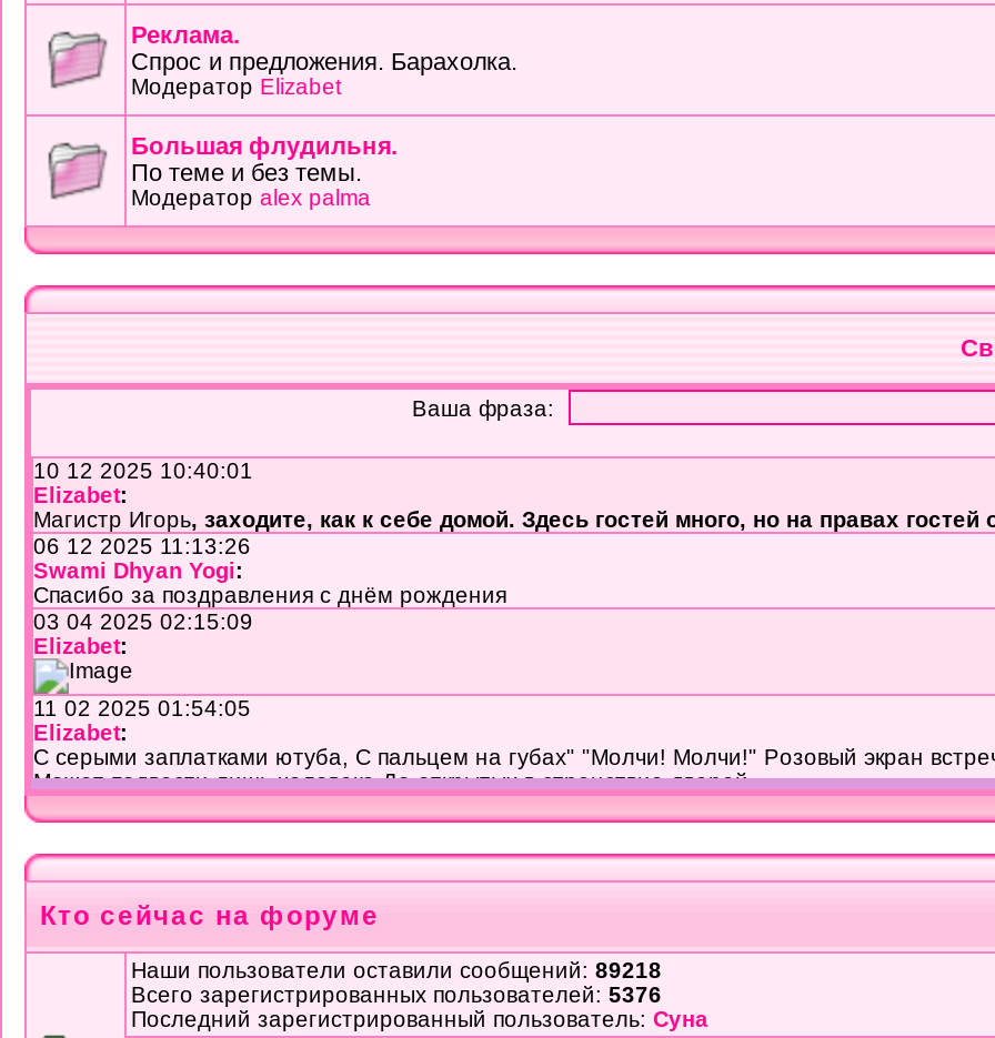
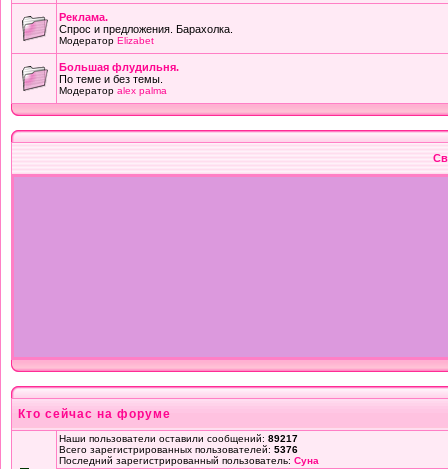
- [image]

- Наши пользователи оставили сообщений: 89218
+ Наши пользователи оставили сообщений: 89217
